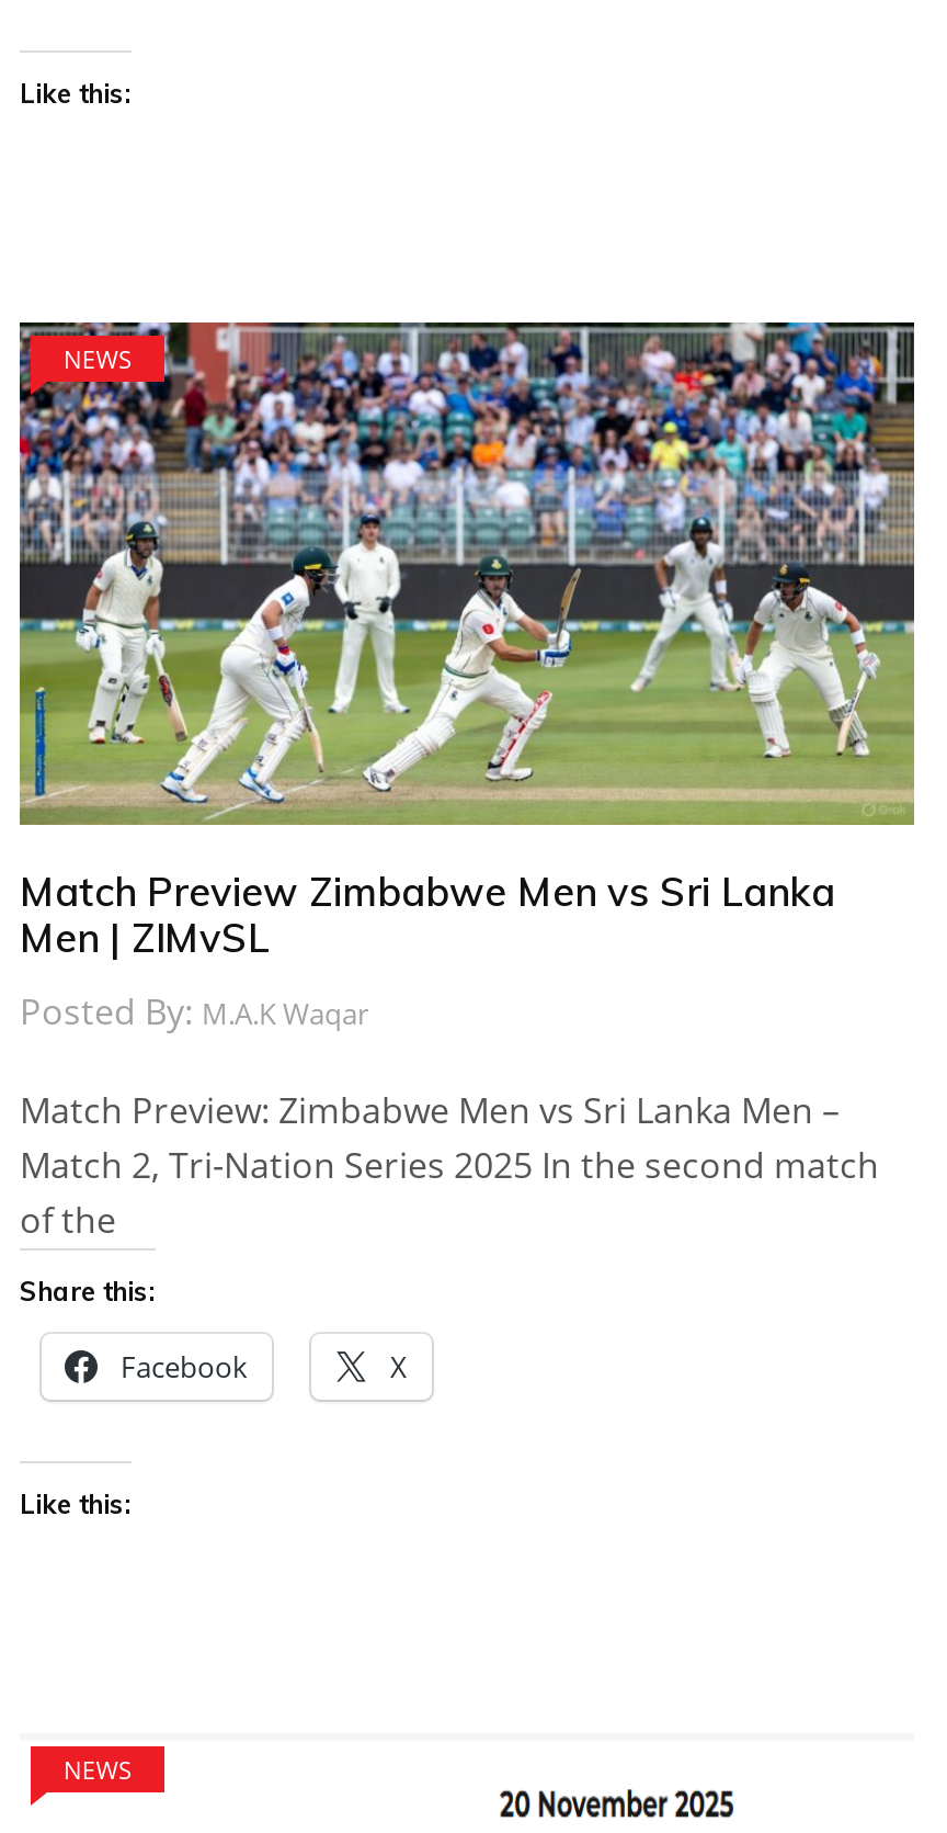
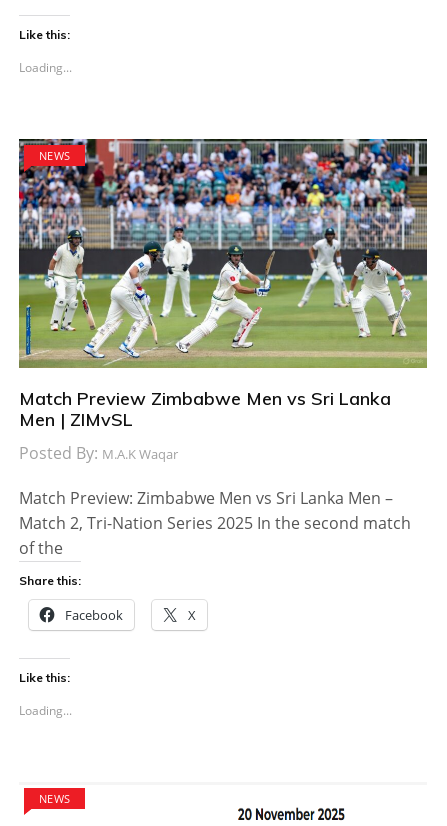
+ Loading...

+ Loading...
